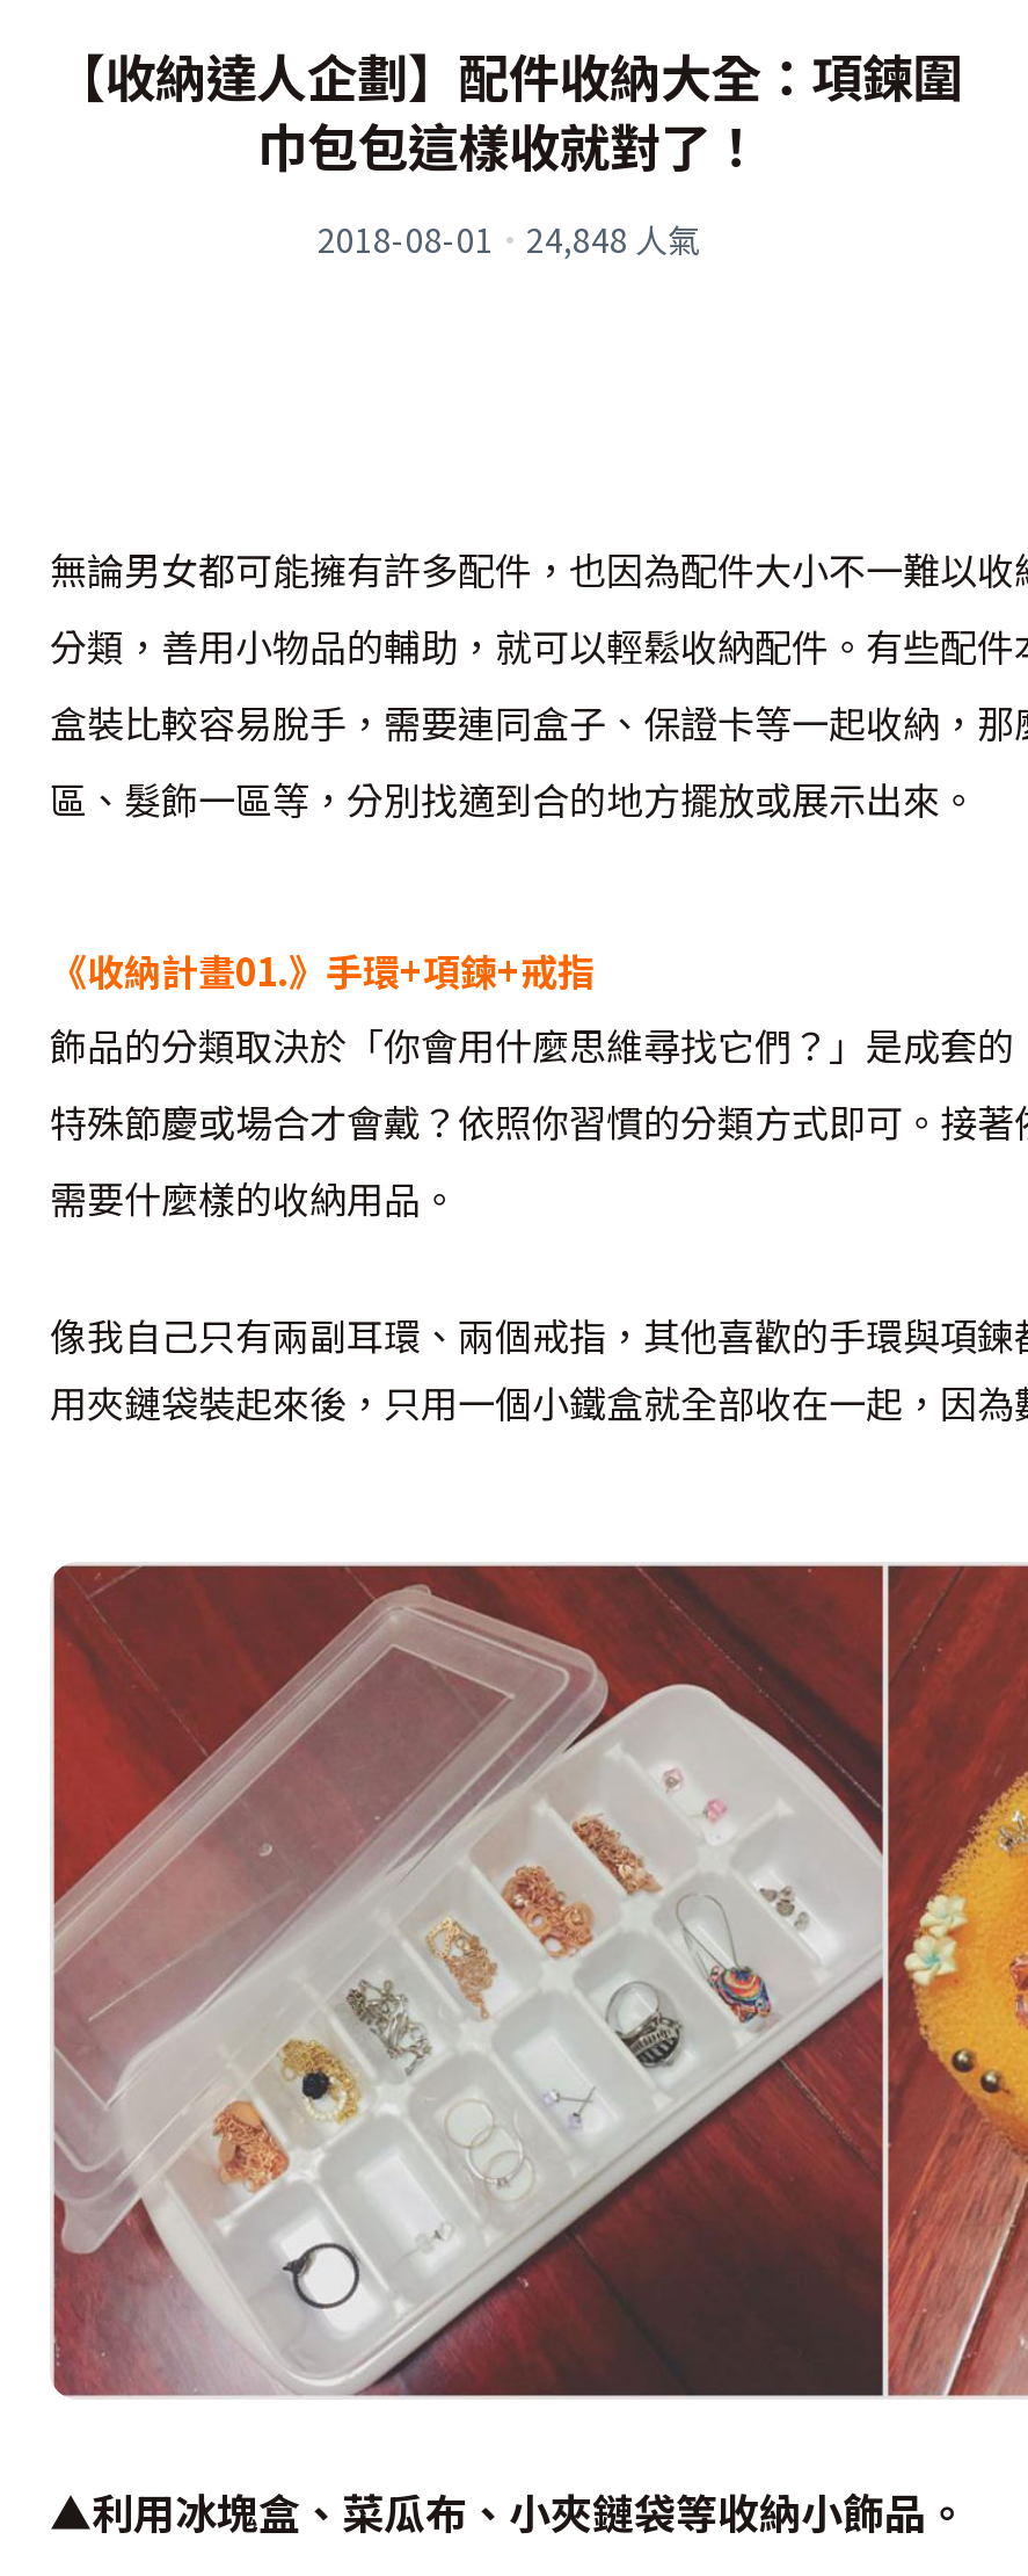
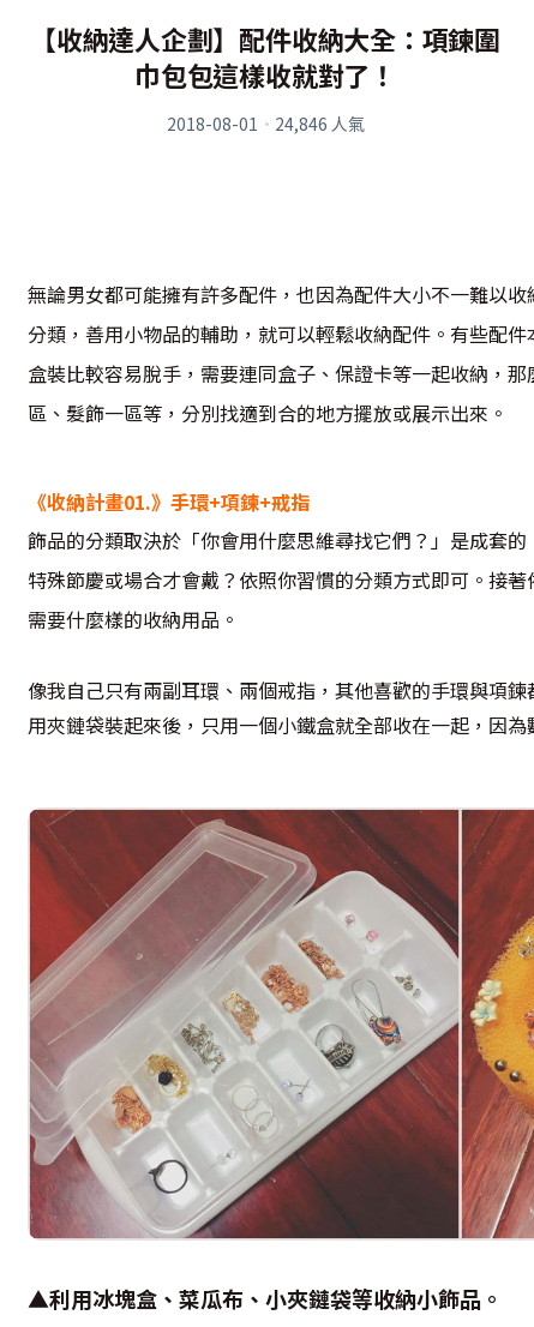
- 2018-08-01 · 24,848人氣
+ 2018-08-01 · 24,846人氣
